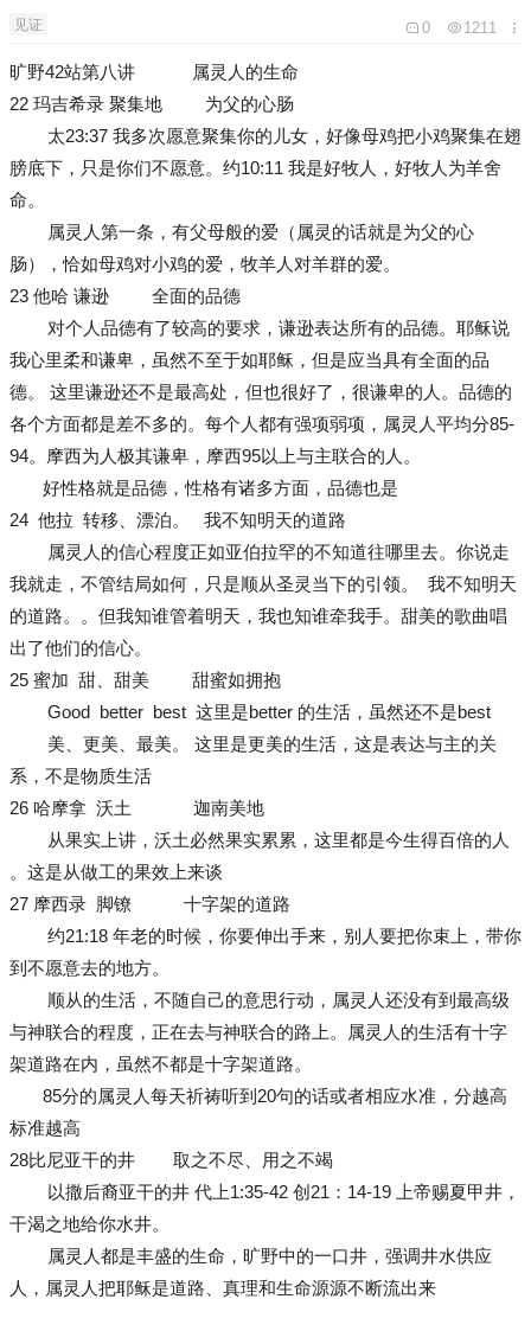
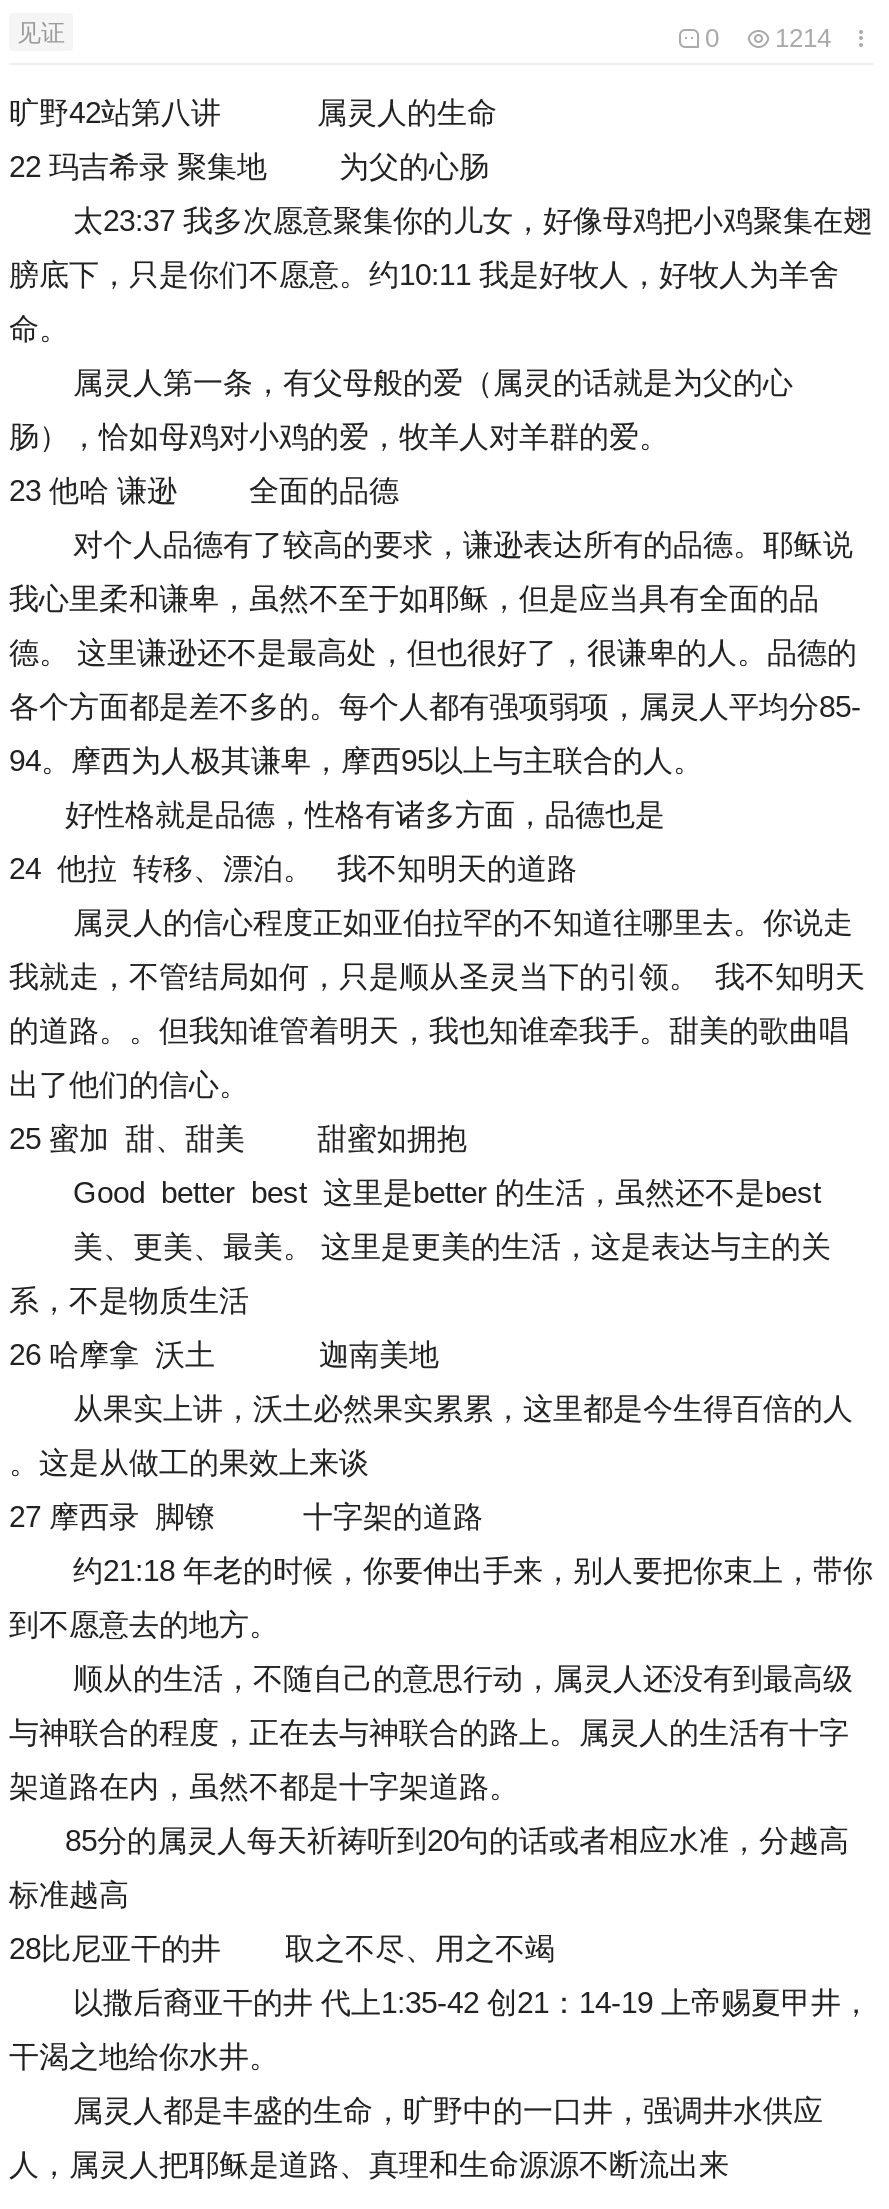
- 0 1211
+ 0 1214
